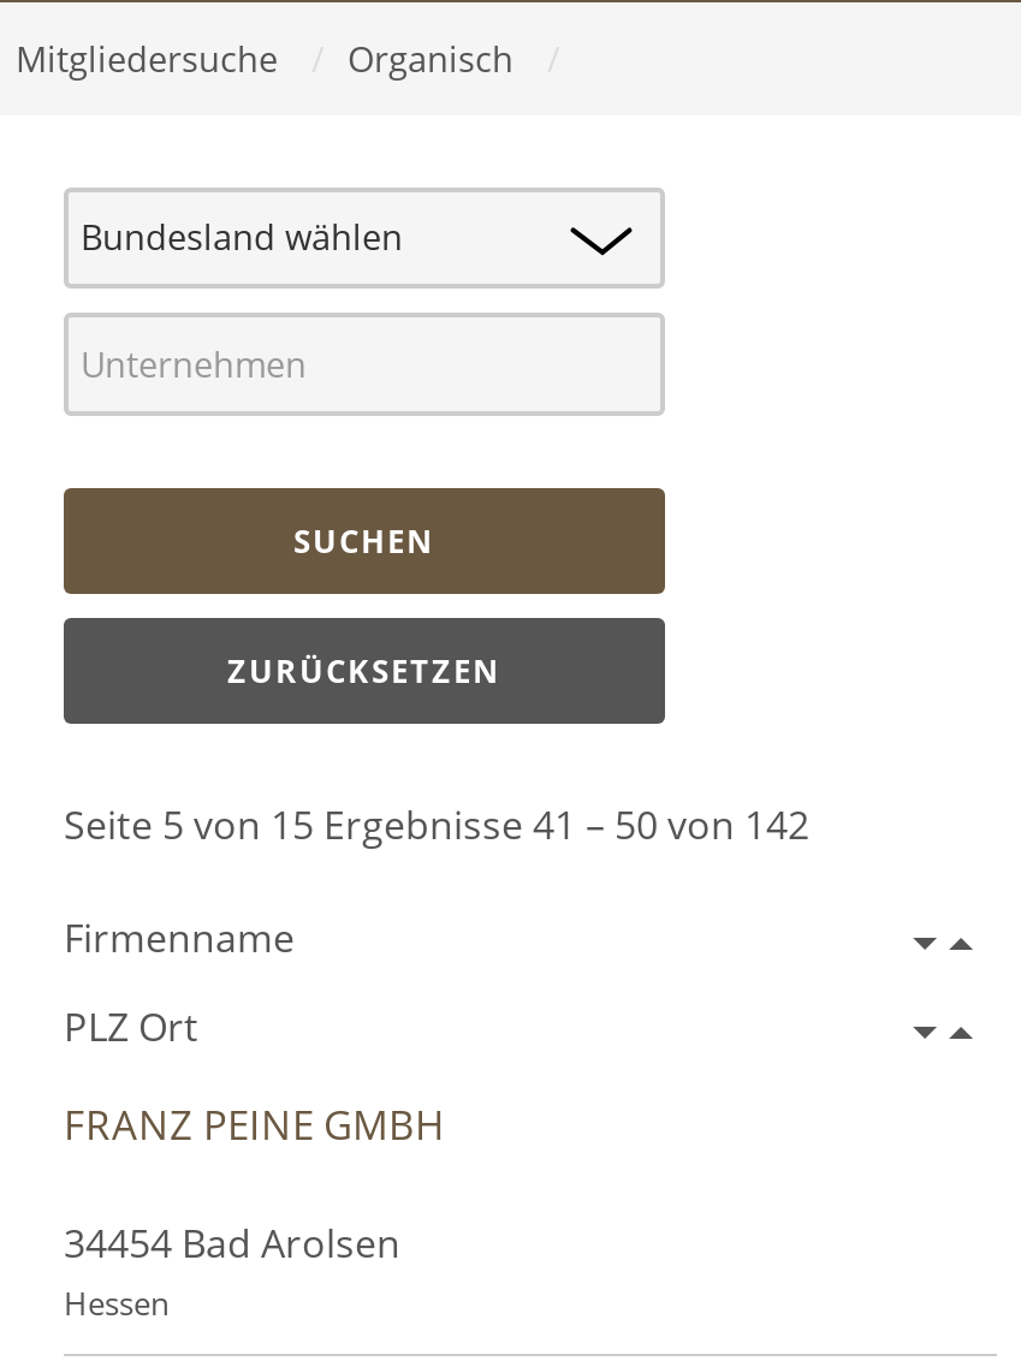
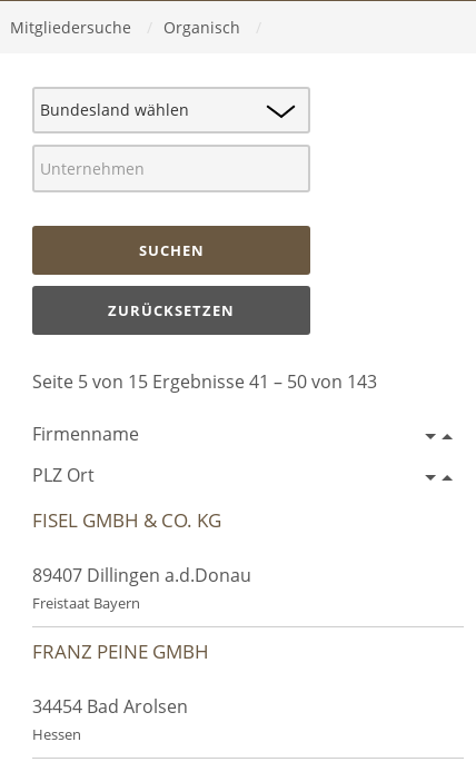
- Seite 5 von 15 Ergebnisse 41 – 50 von 142
+ Seite 5 von 15 Ergebnisse 41 – 50 von 143

+ FISEL GMBH & CO. KG
+ 89407 Dillingen a.d.Donau
+ Freistaat Bayern
